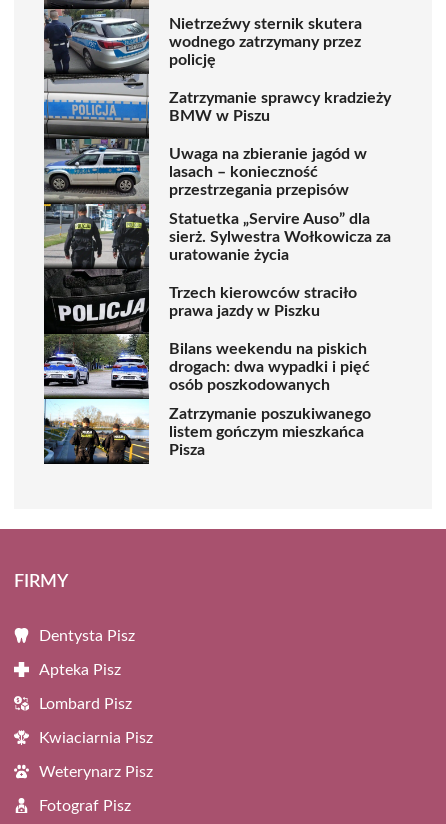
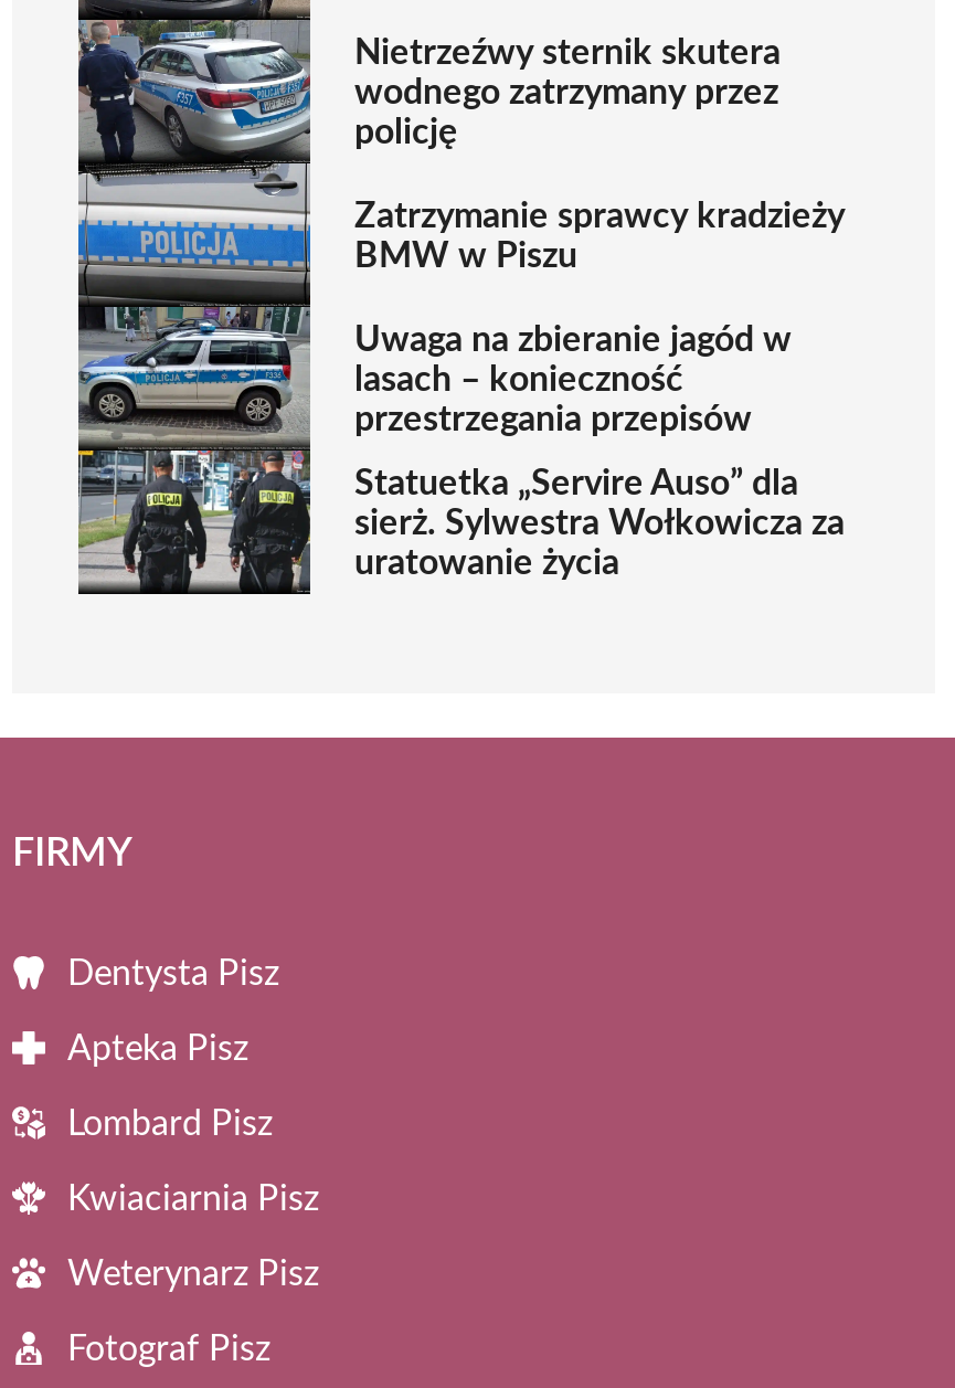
- [image]
- Trzech kierowców straciło
- prawa jazdy w Piszku
- Bilans weekendu na piskich
- drogach: dwa wypadki i pięć
- osób poszkodowanych
- Zatrzymanie poszukiwanego
- listem gończym mieszkańca
- Pisza
